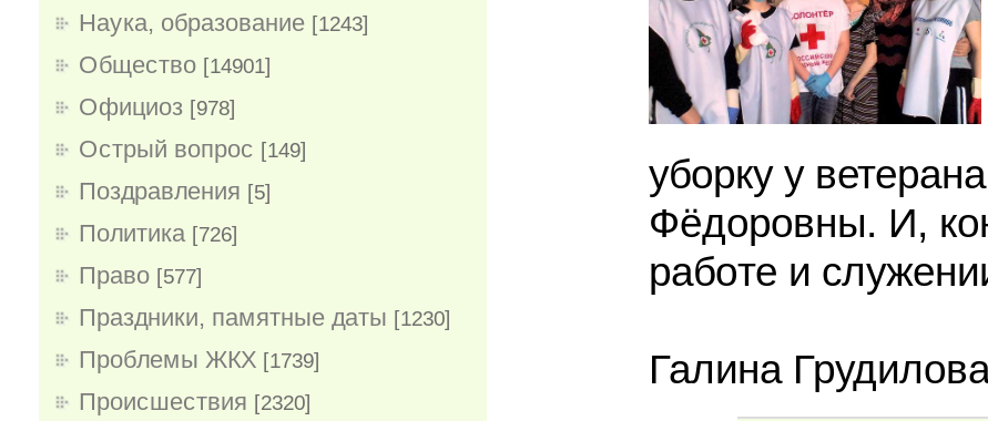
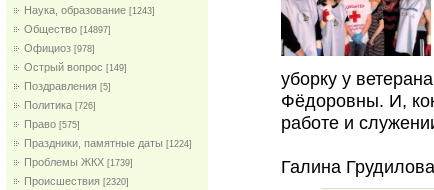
- Общество [14901]
+ Общество [14897]

- Право [577]
+ Право [575]

- Праздники, памятные даты [1230]
+ Праздники, памятные даты [1224]
